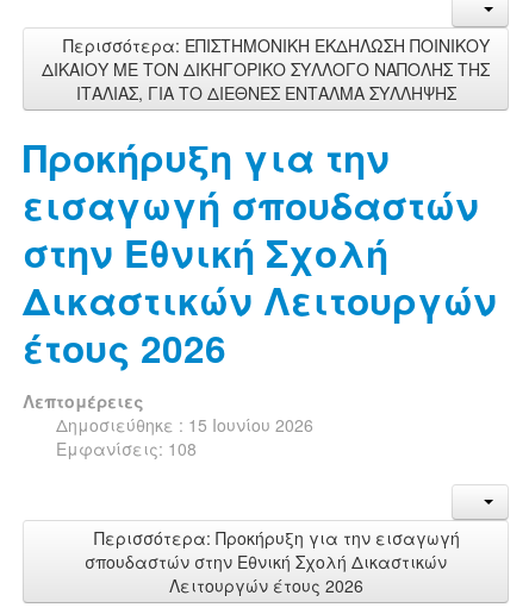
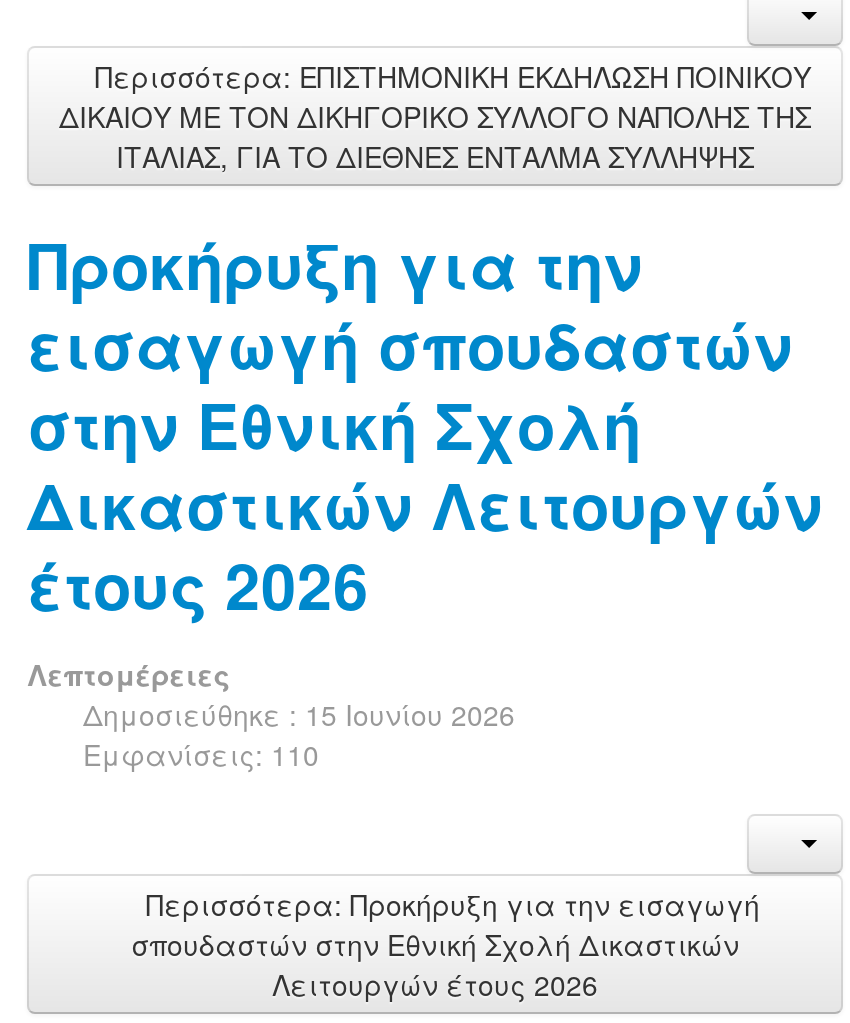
- Εμφανίσεις: 108
+ Εμφανίσεις: 110
